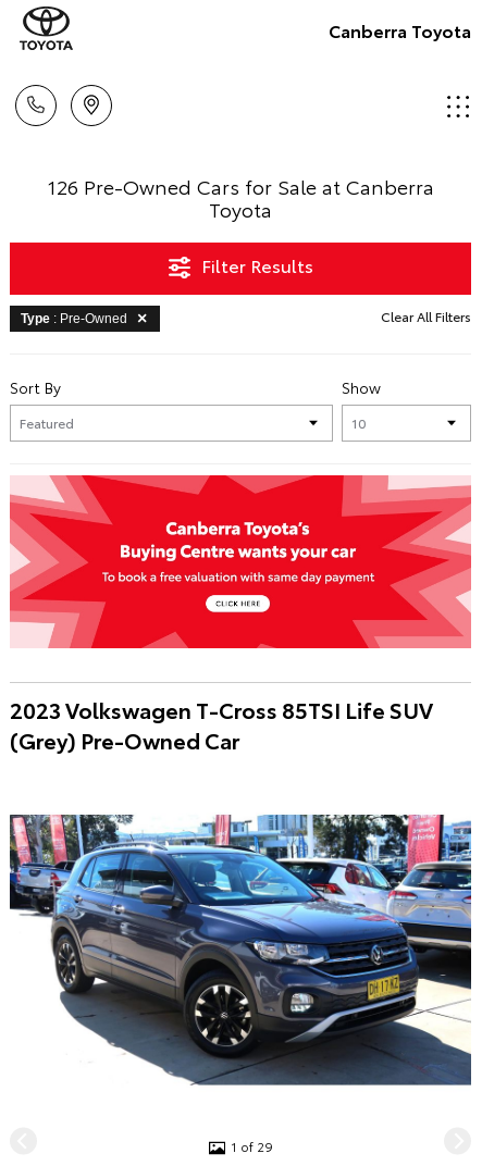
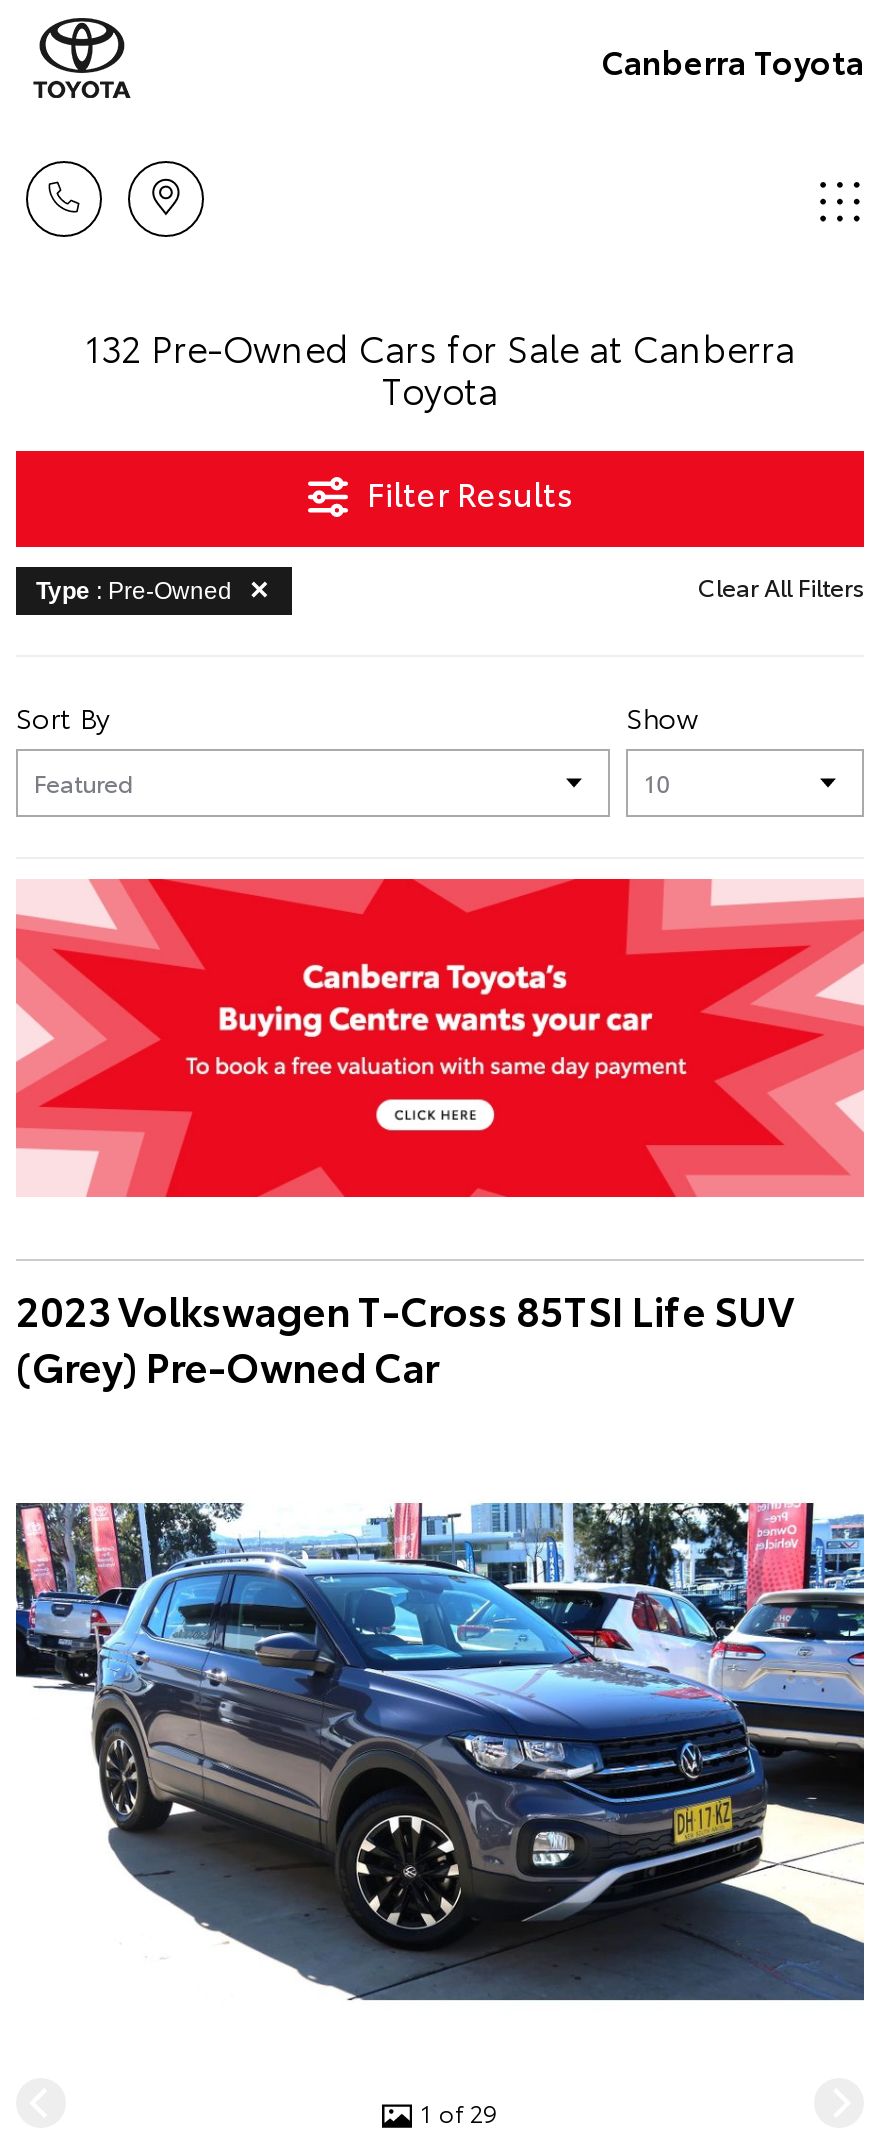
- 126 Pre-Owned Cars for Sale at Canberra
+ 132 Pre-Owned Cars for Sale at Canberra
